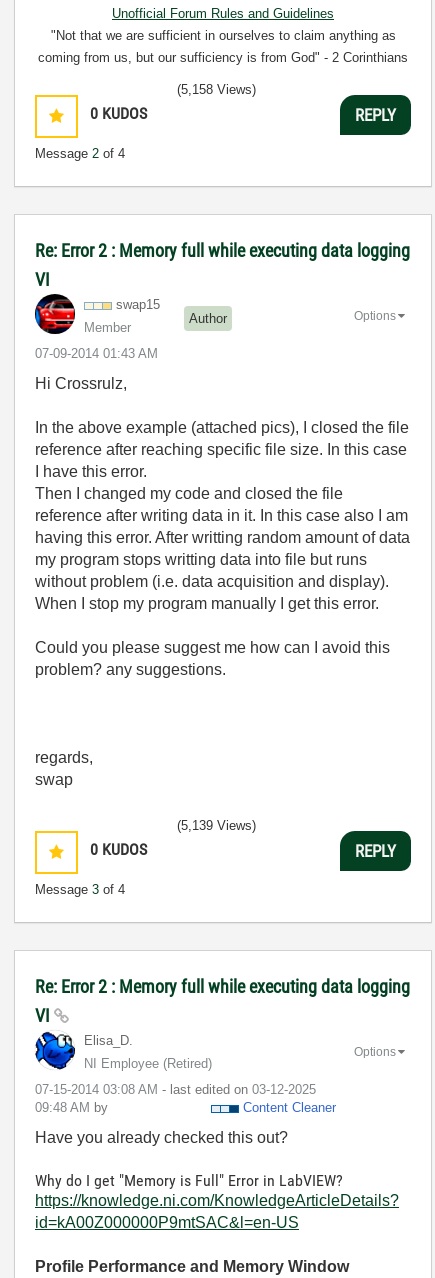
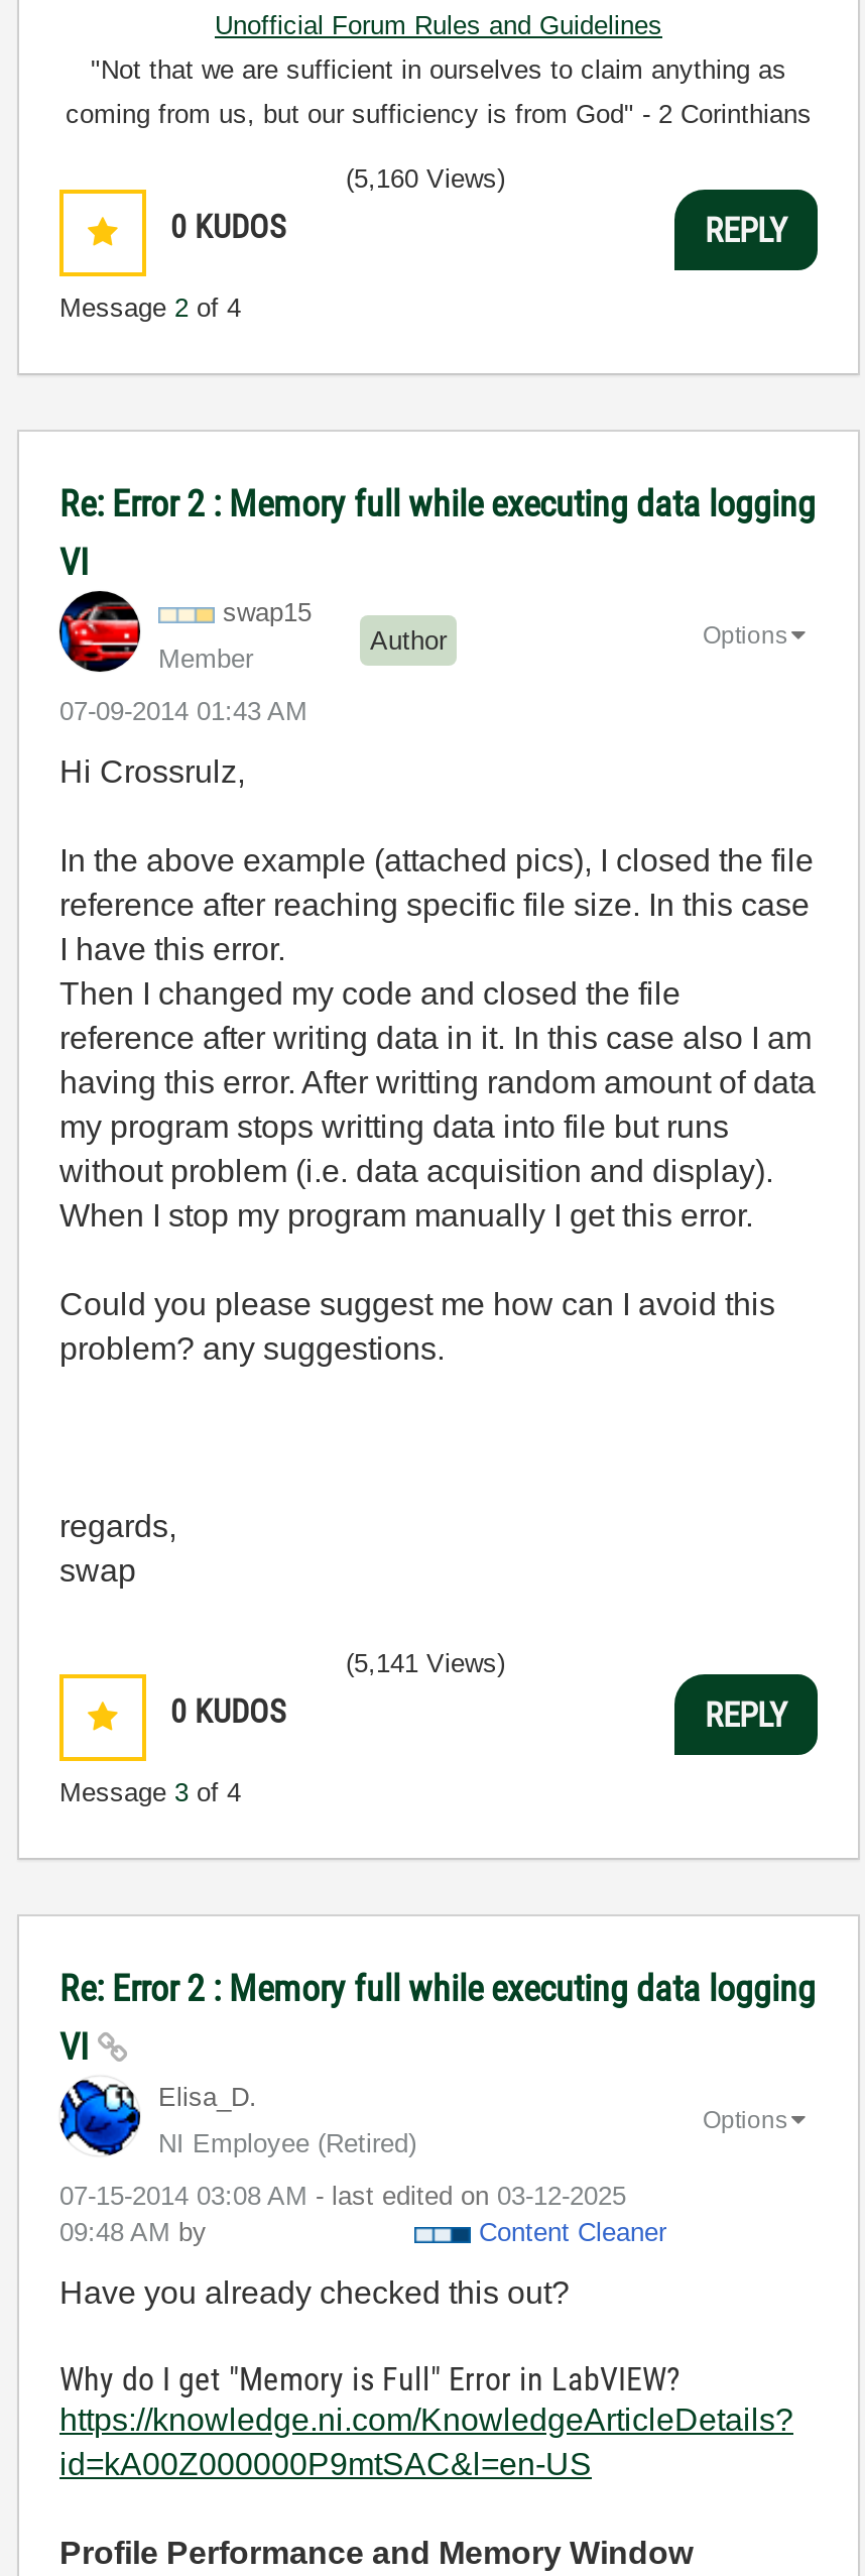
- (5,158 Views)
+ (5,160 Views)

- (5,139 Views)
+ (5,141 Views)
